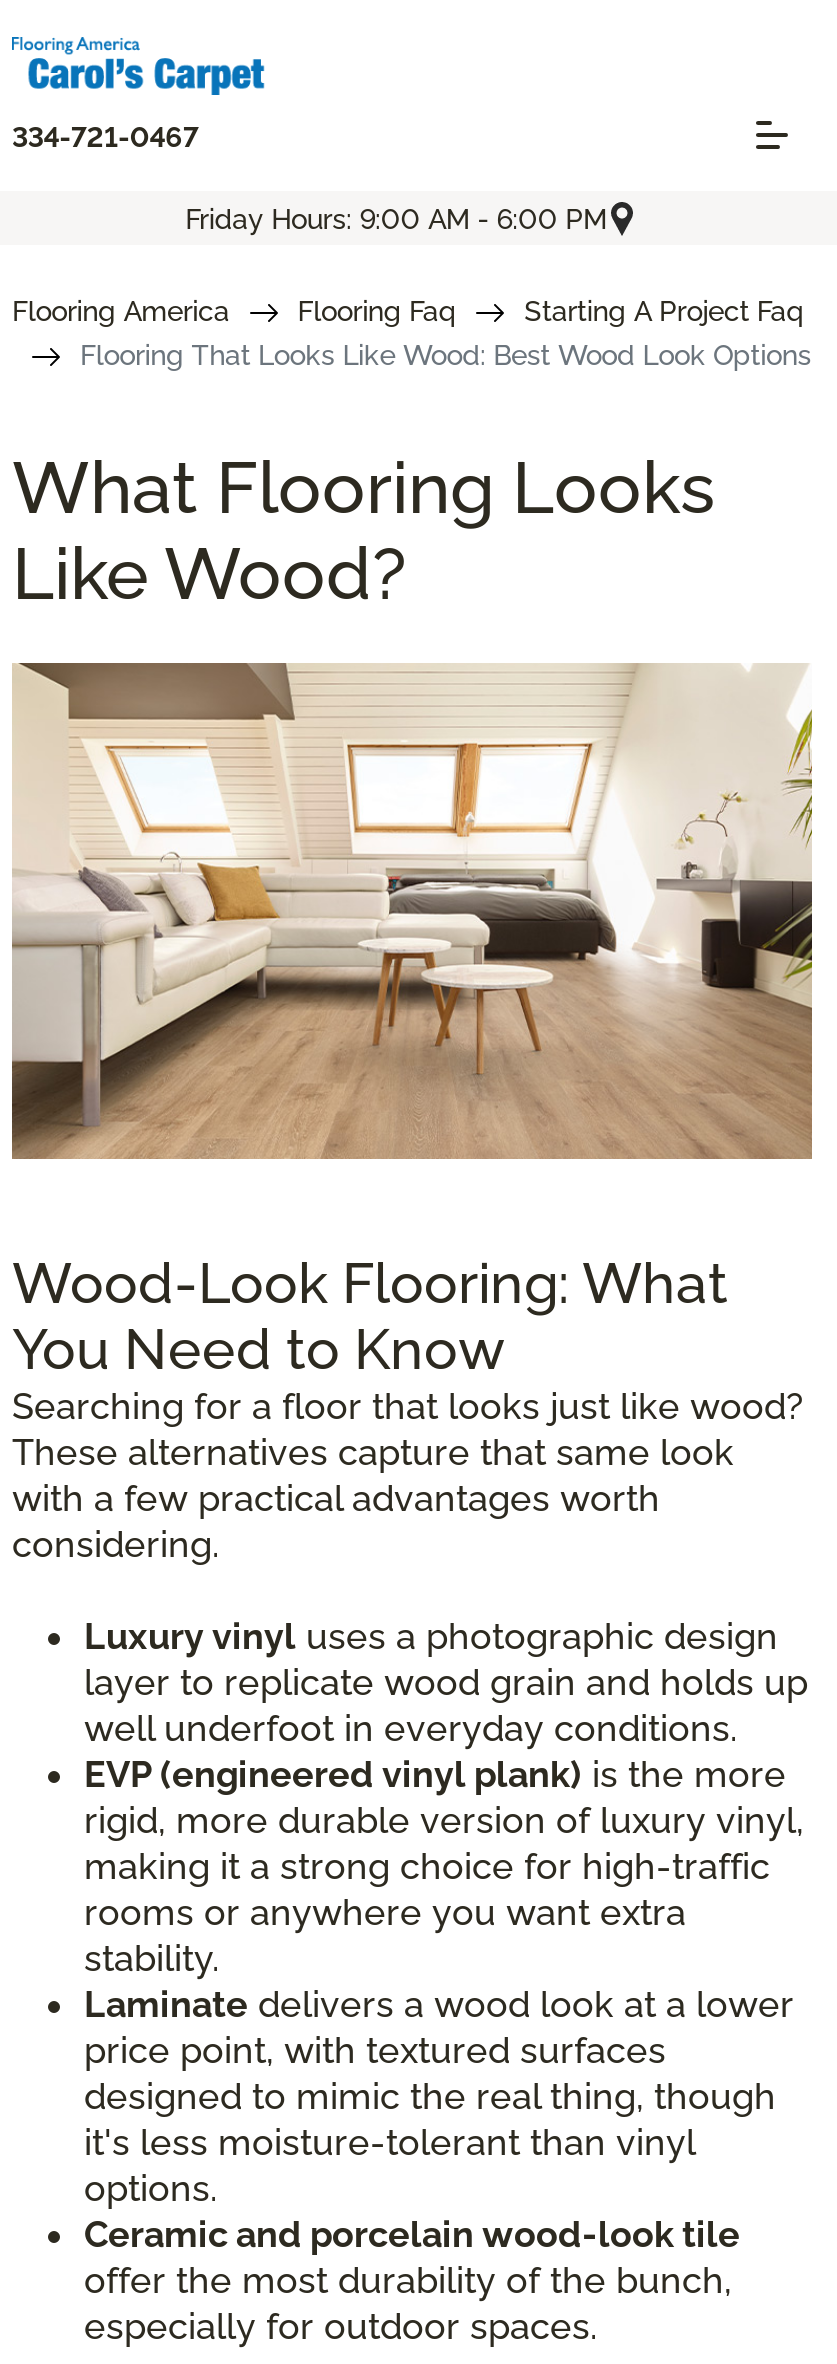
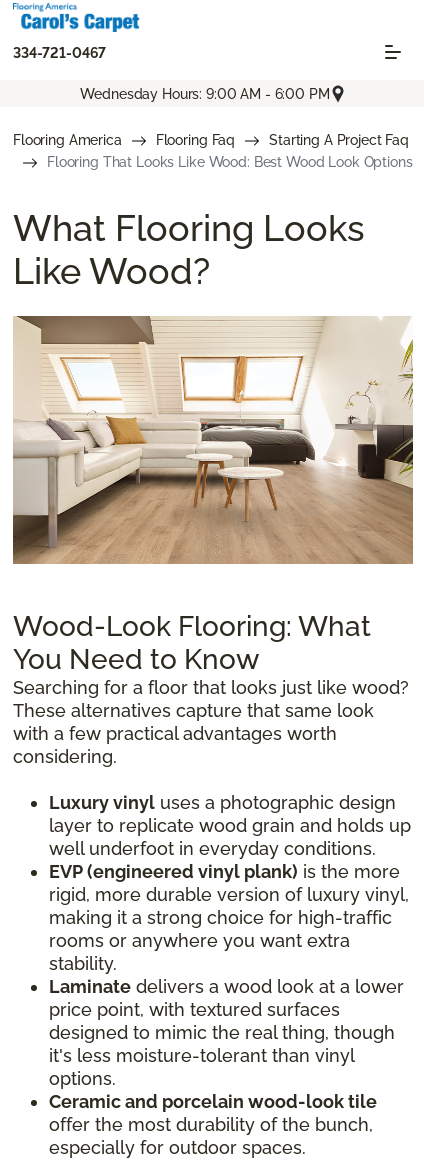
- Friday Hours: 9:00 AM - 6:00 PM
+ Wednesday Hours: 9:00 AM - 6:00 PM
